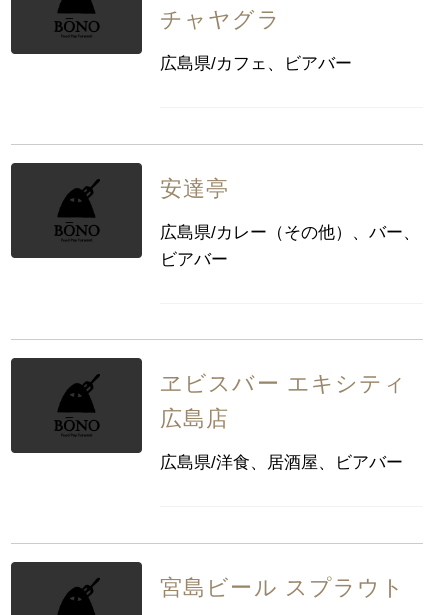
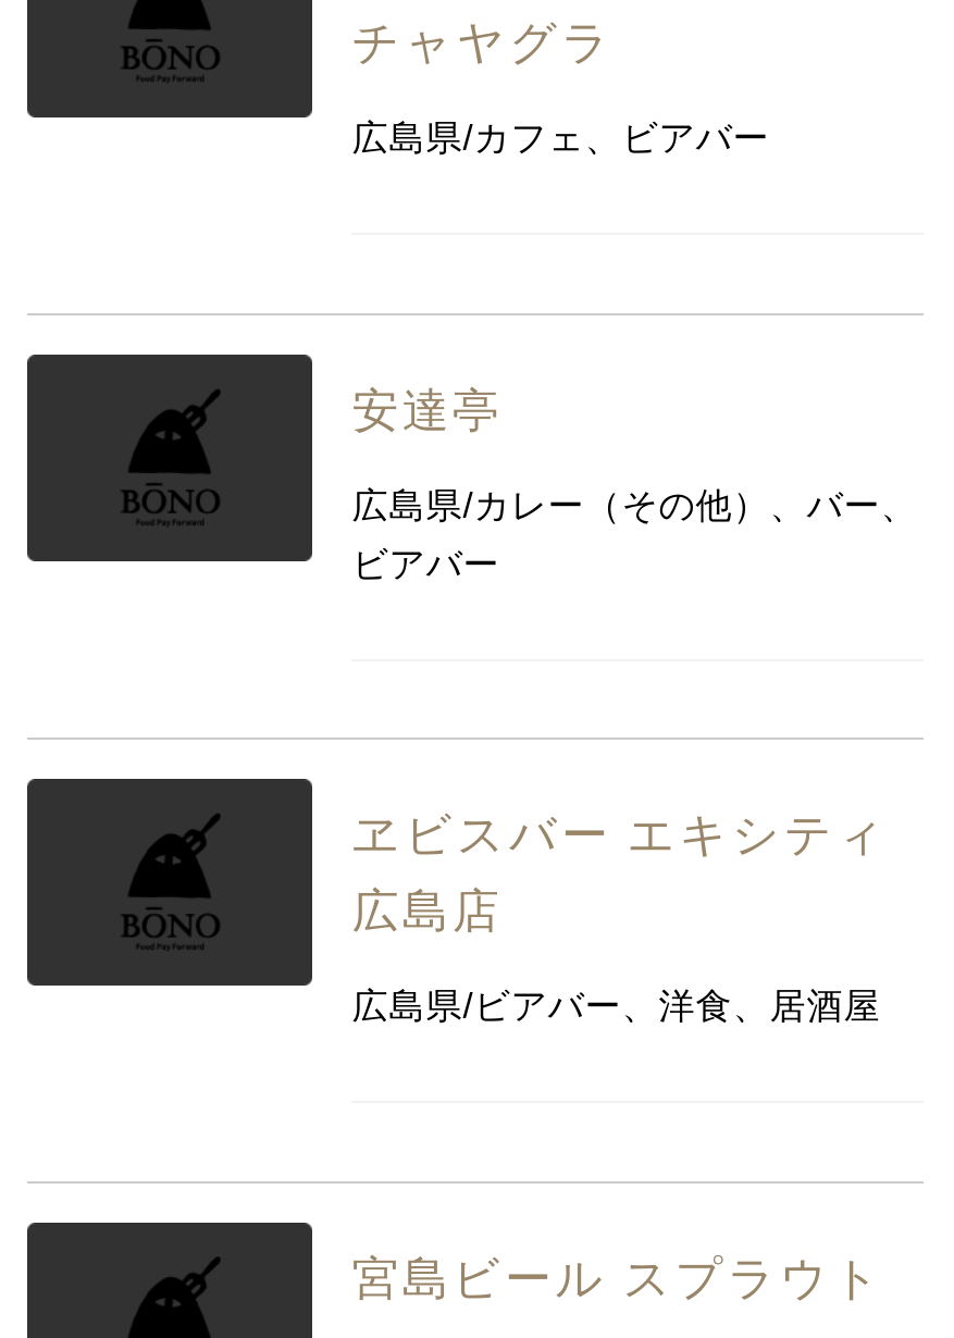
- 広島県/洋食、居酒屋、ビアバー
+ 広島県/ビアバー、洋食、居酒屋
